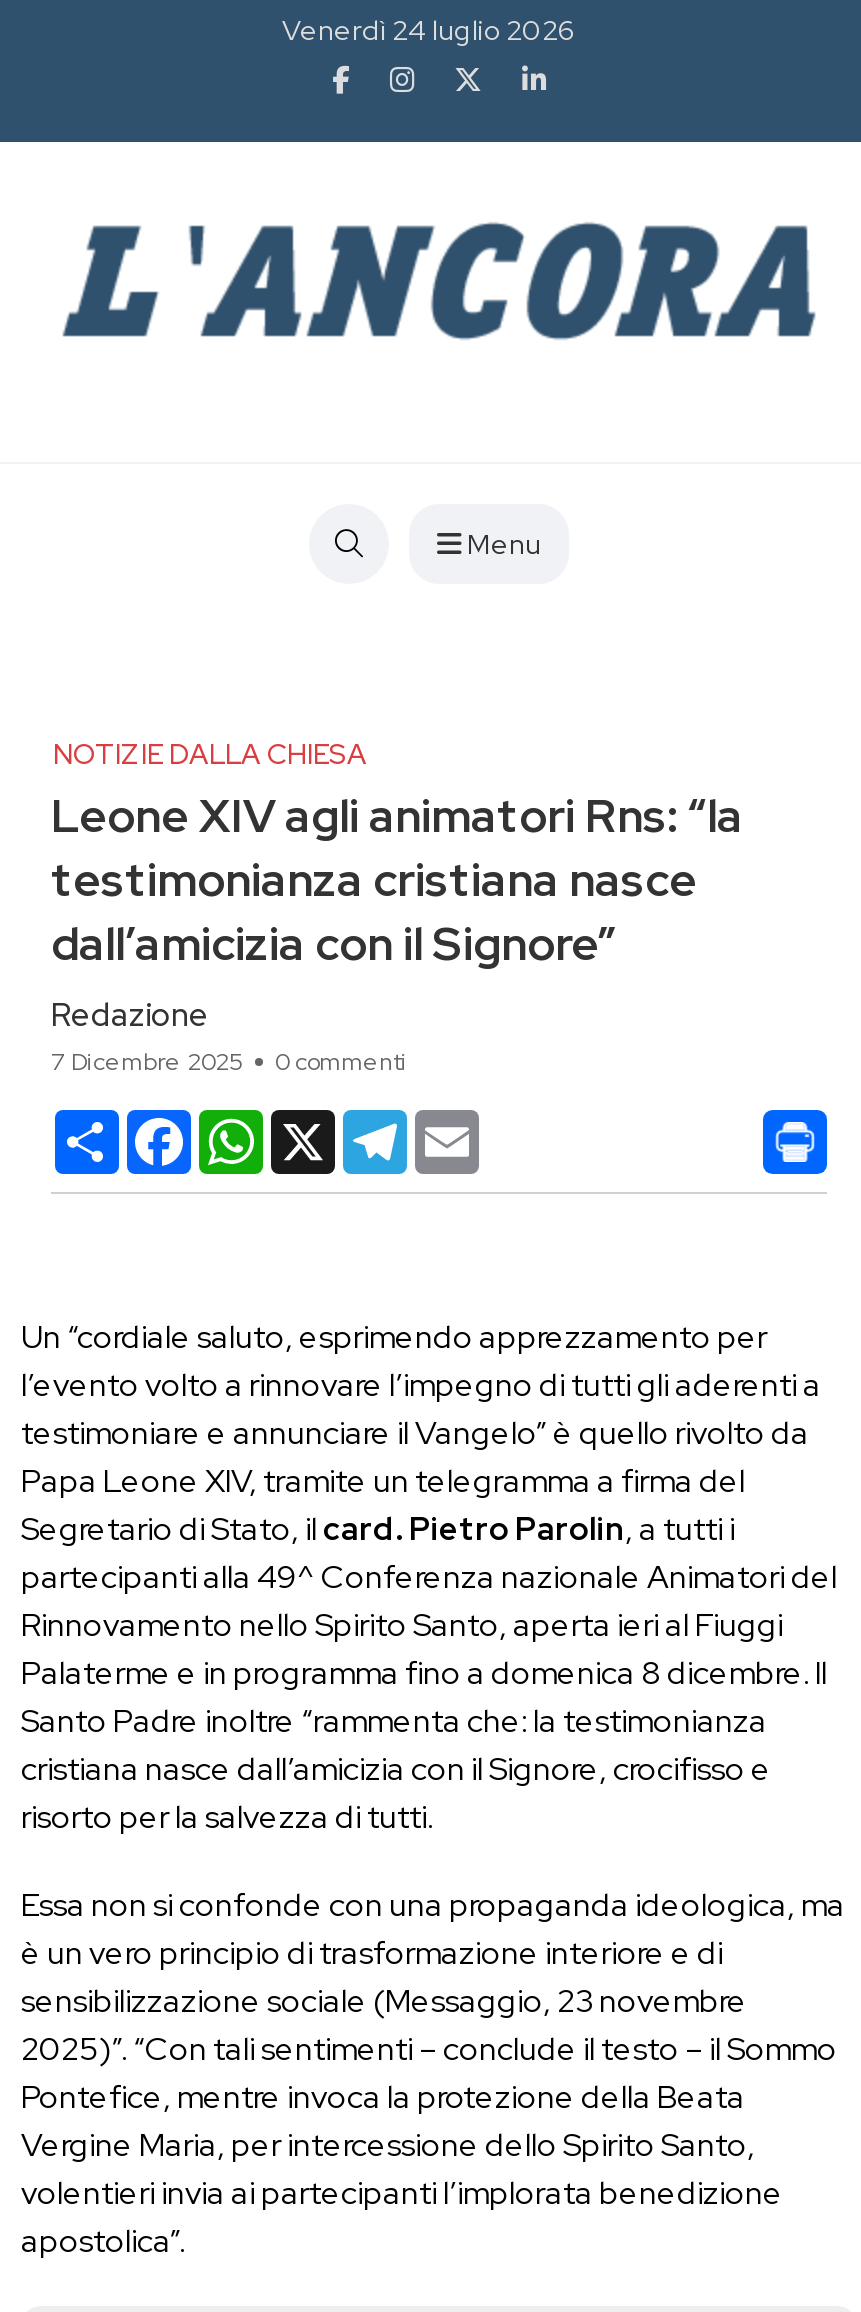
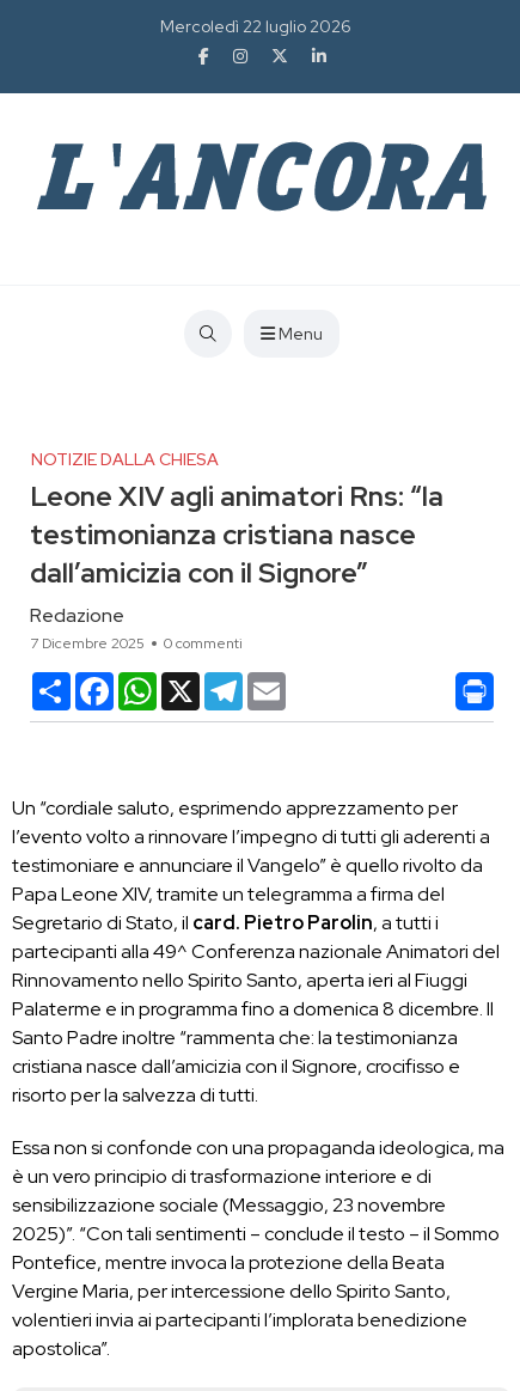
- Venerdì 24 luglio 2026
+ Mercoledì 22 luglio 2026
